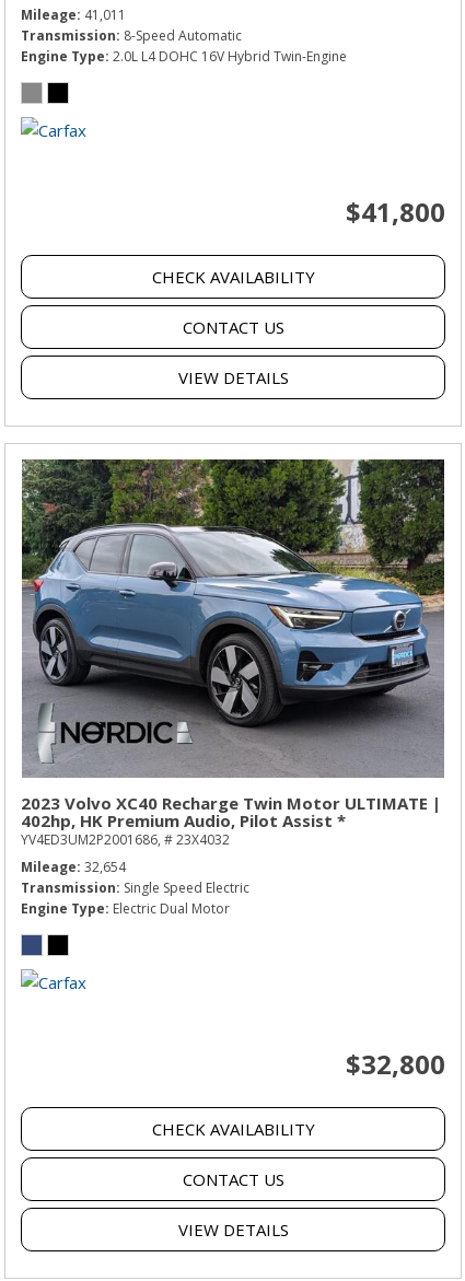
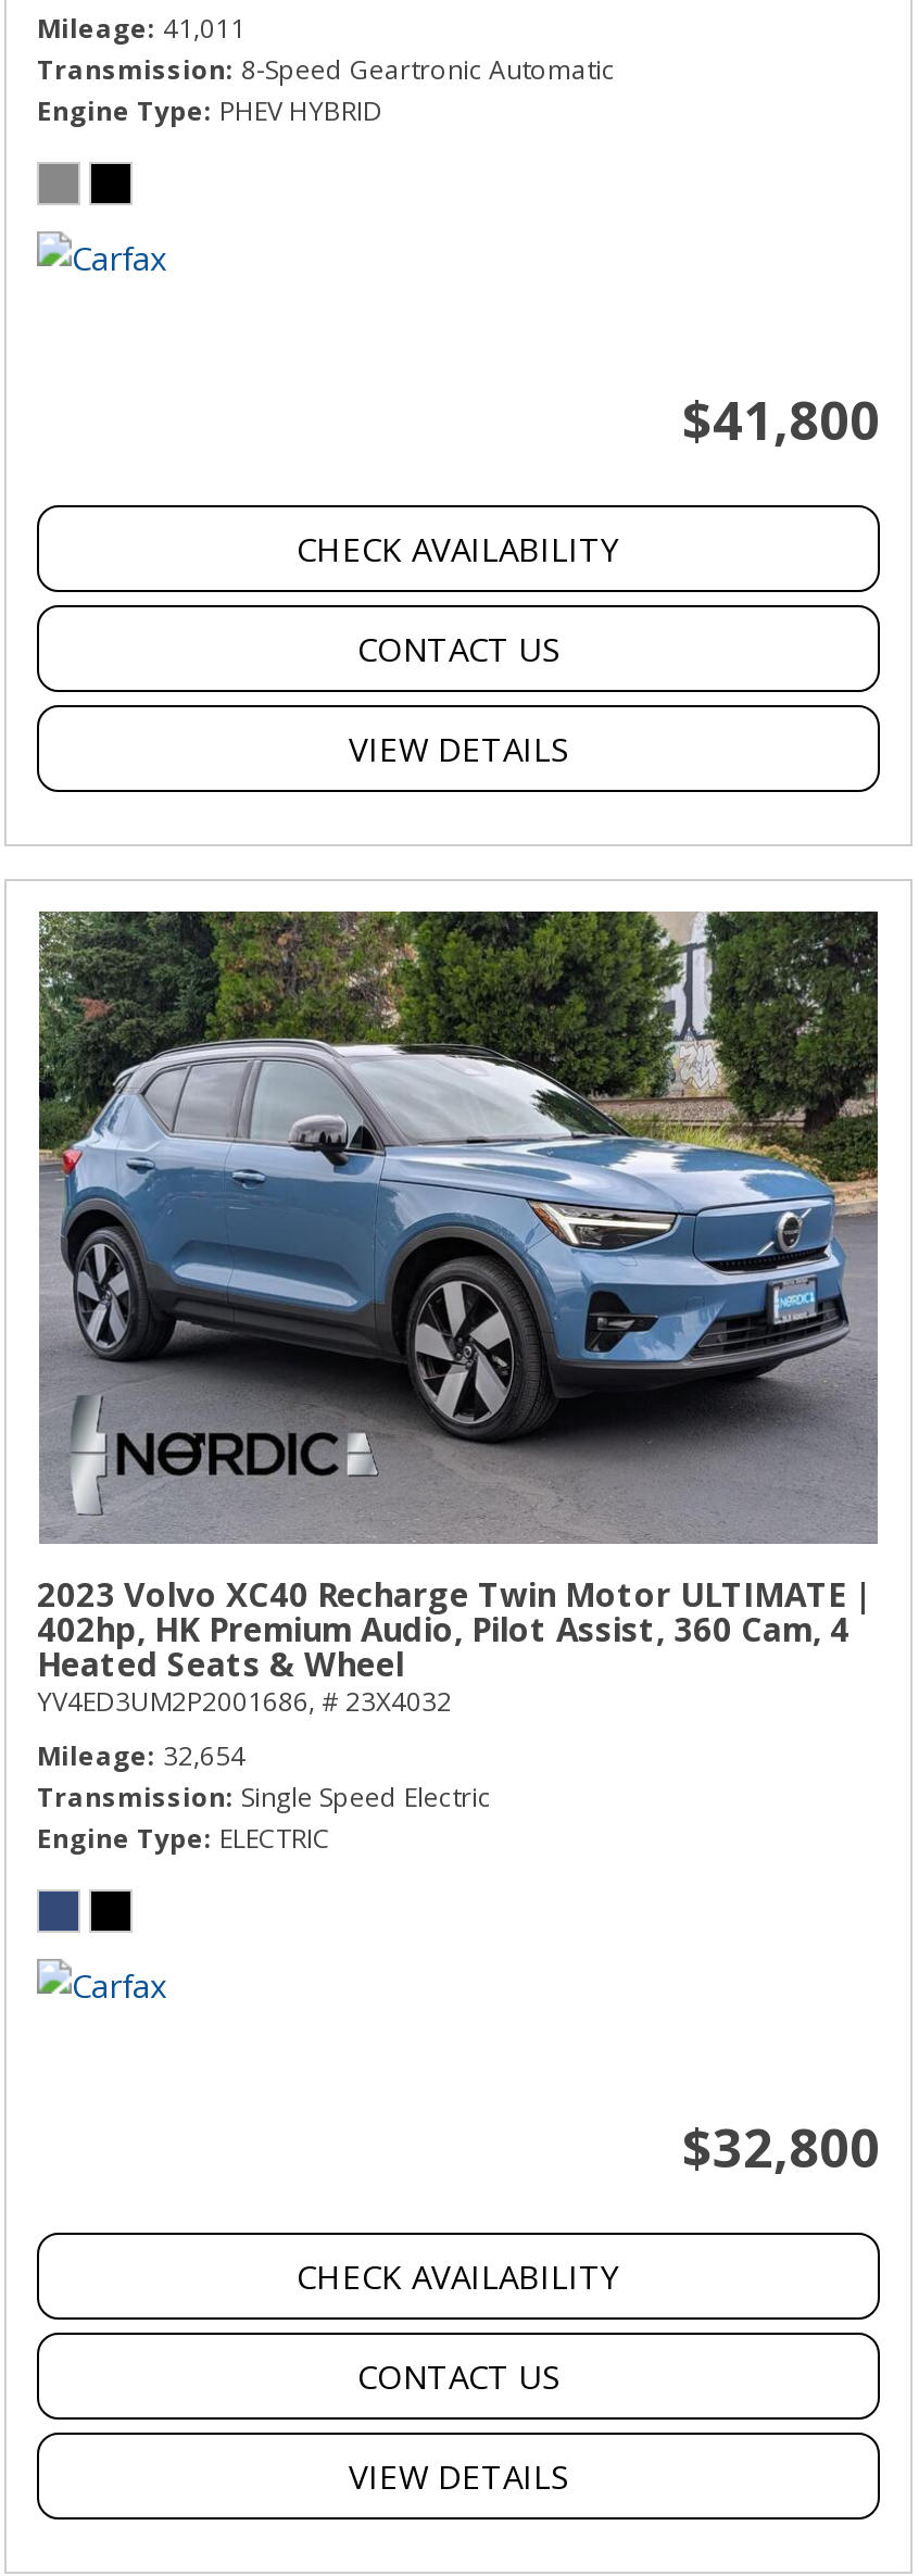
- Transmission 8-Speed Automatic
- Engine Type 2.0L L4 DOHC 16V Hybrid Twin-Engine
+ Transmission 8-Speed Geartronic Automatic
+ Engine Type PHEV HYBRID

- 402hp, HK Premium Audio, Pilot Assist *
+ 402hp, HK Premium Audio, Pilot Assist, 360 Cam, 4
+ Heated Seats & Wheel

- Engine Type Electric Dual Motor
+ Engine Type ELECTRIC
